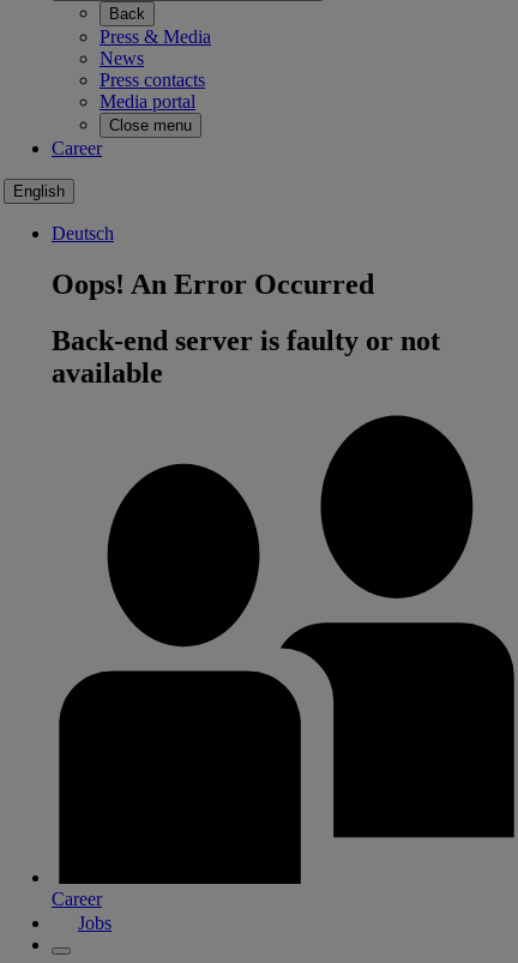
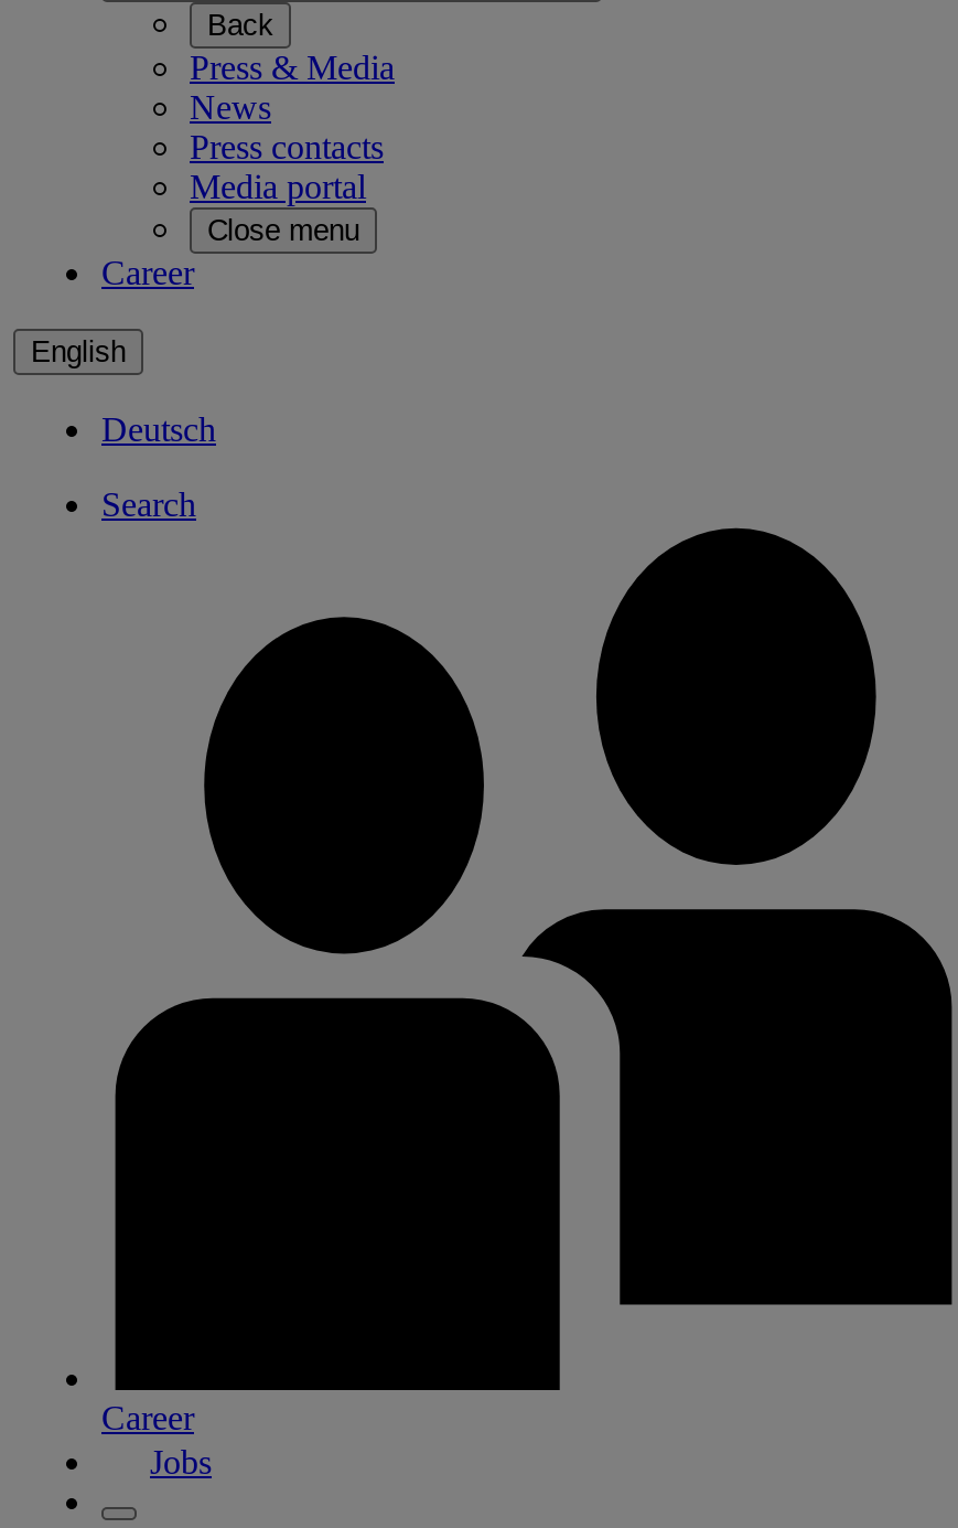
- Oops! An Error Occurred
- Back-end server is faulty or not
- available
+ Search
